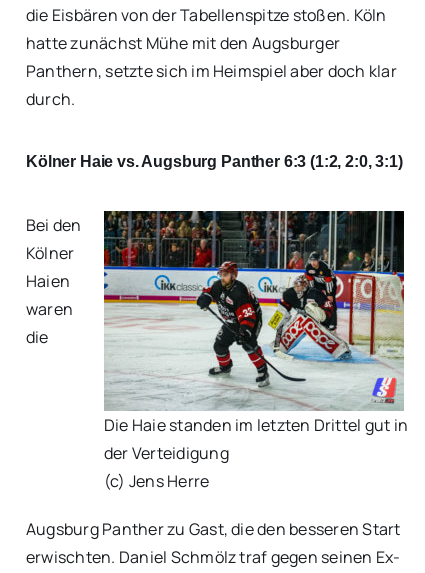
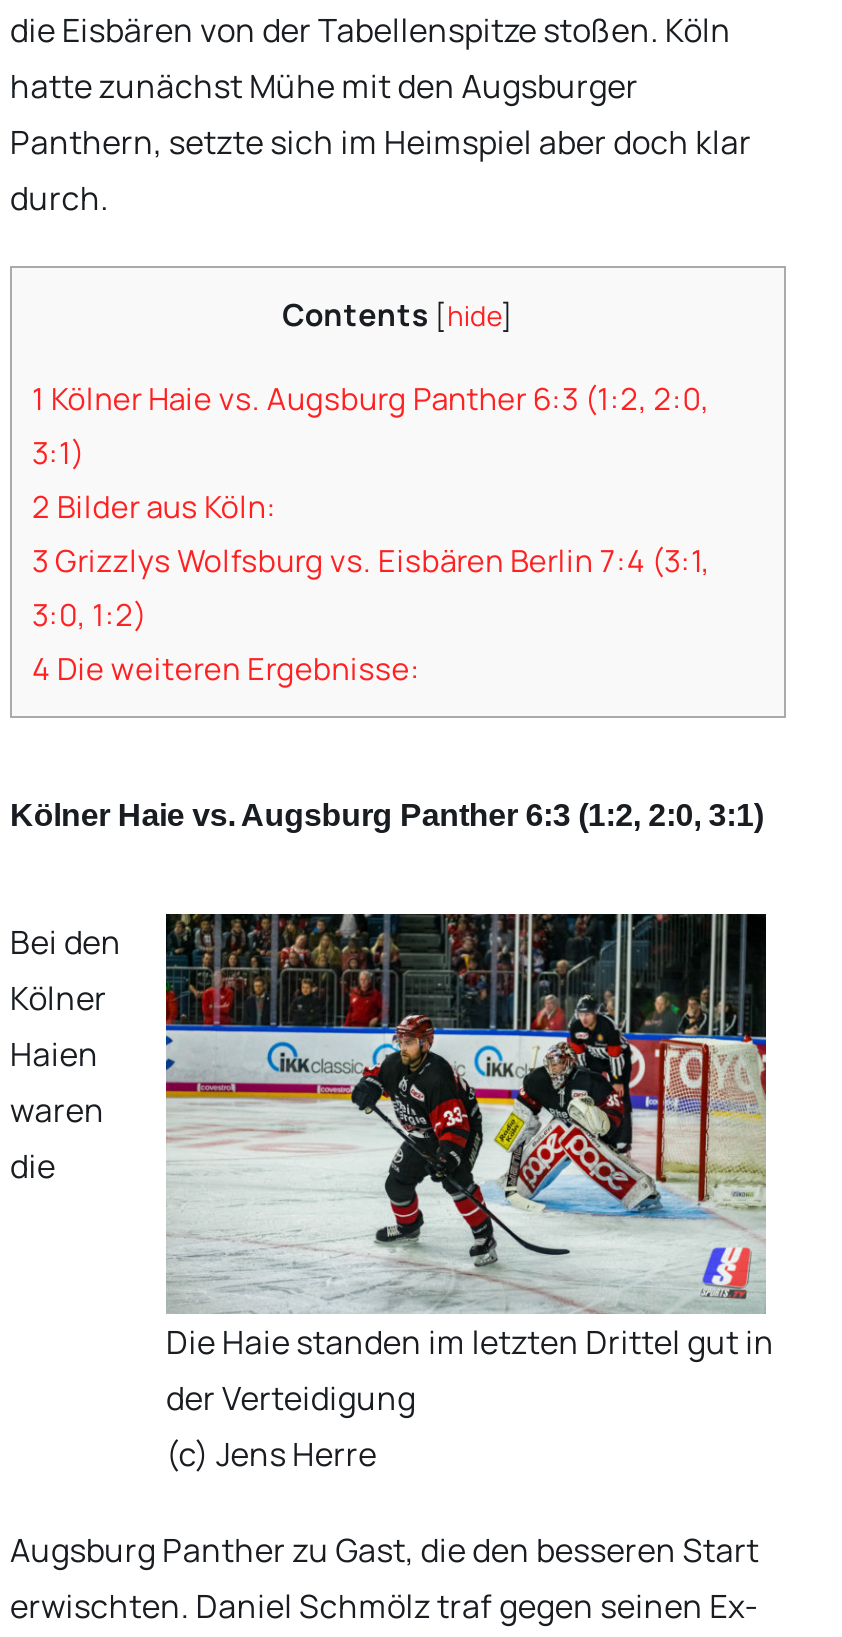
+ Contents [hide]
+ 1 Kölner Haie vs. Augsburg Panther 6:3 (1:2, 2:0,
+ 3:1)
+ 2 Bilder aus Köln:
+ 3 Grizzlys Wolfsburg vs. Eisbären Berlin 7:4 (3:1,
+ 3:0, 1:2)
+ 4 Die weiteren Ergebnisse:
